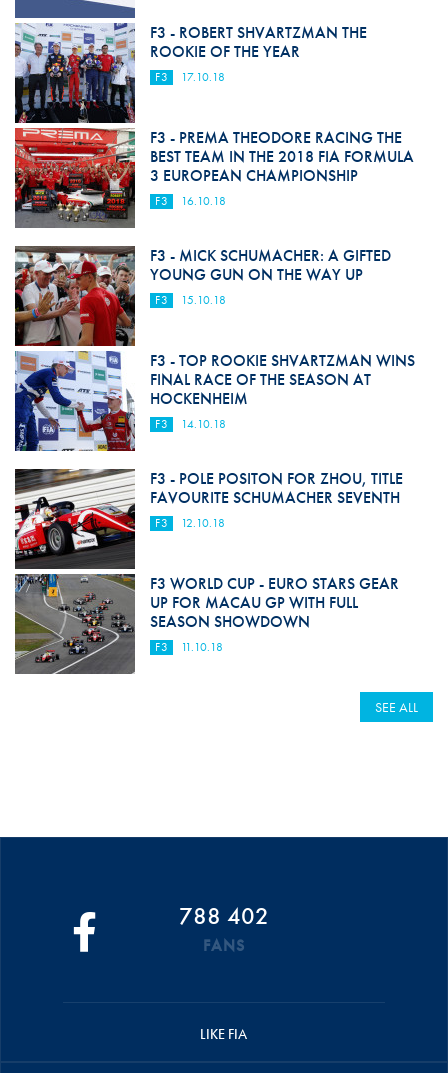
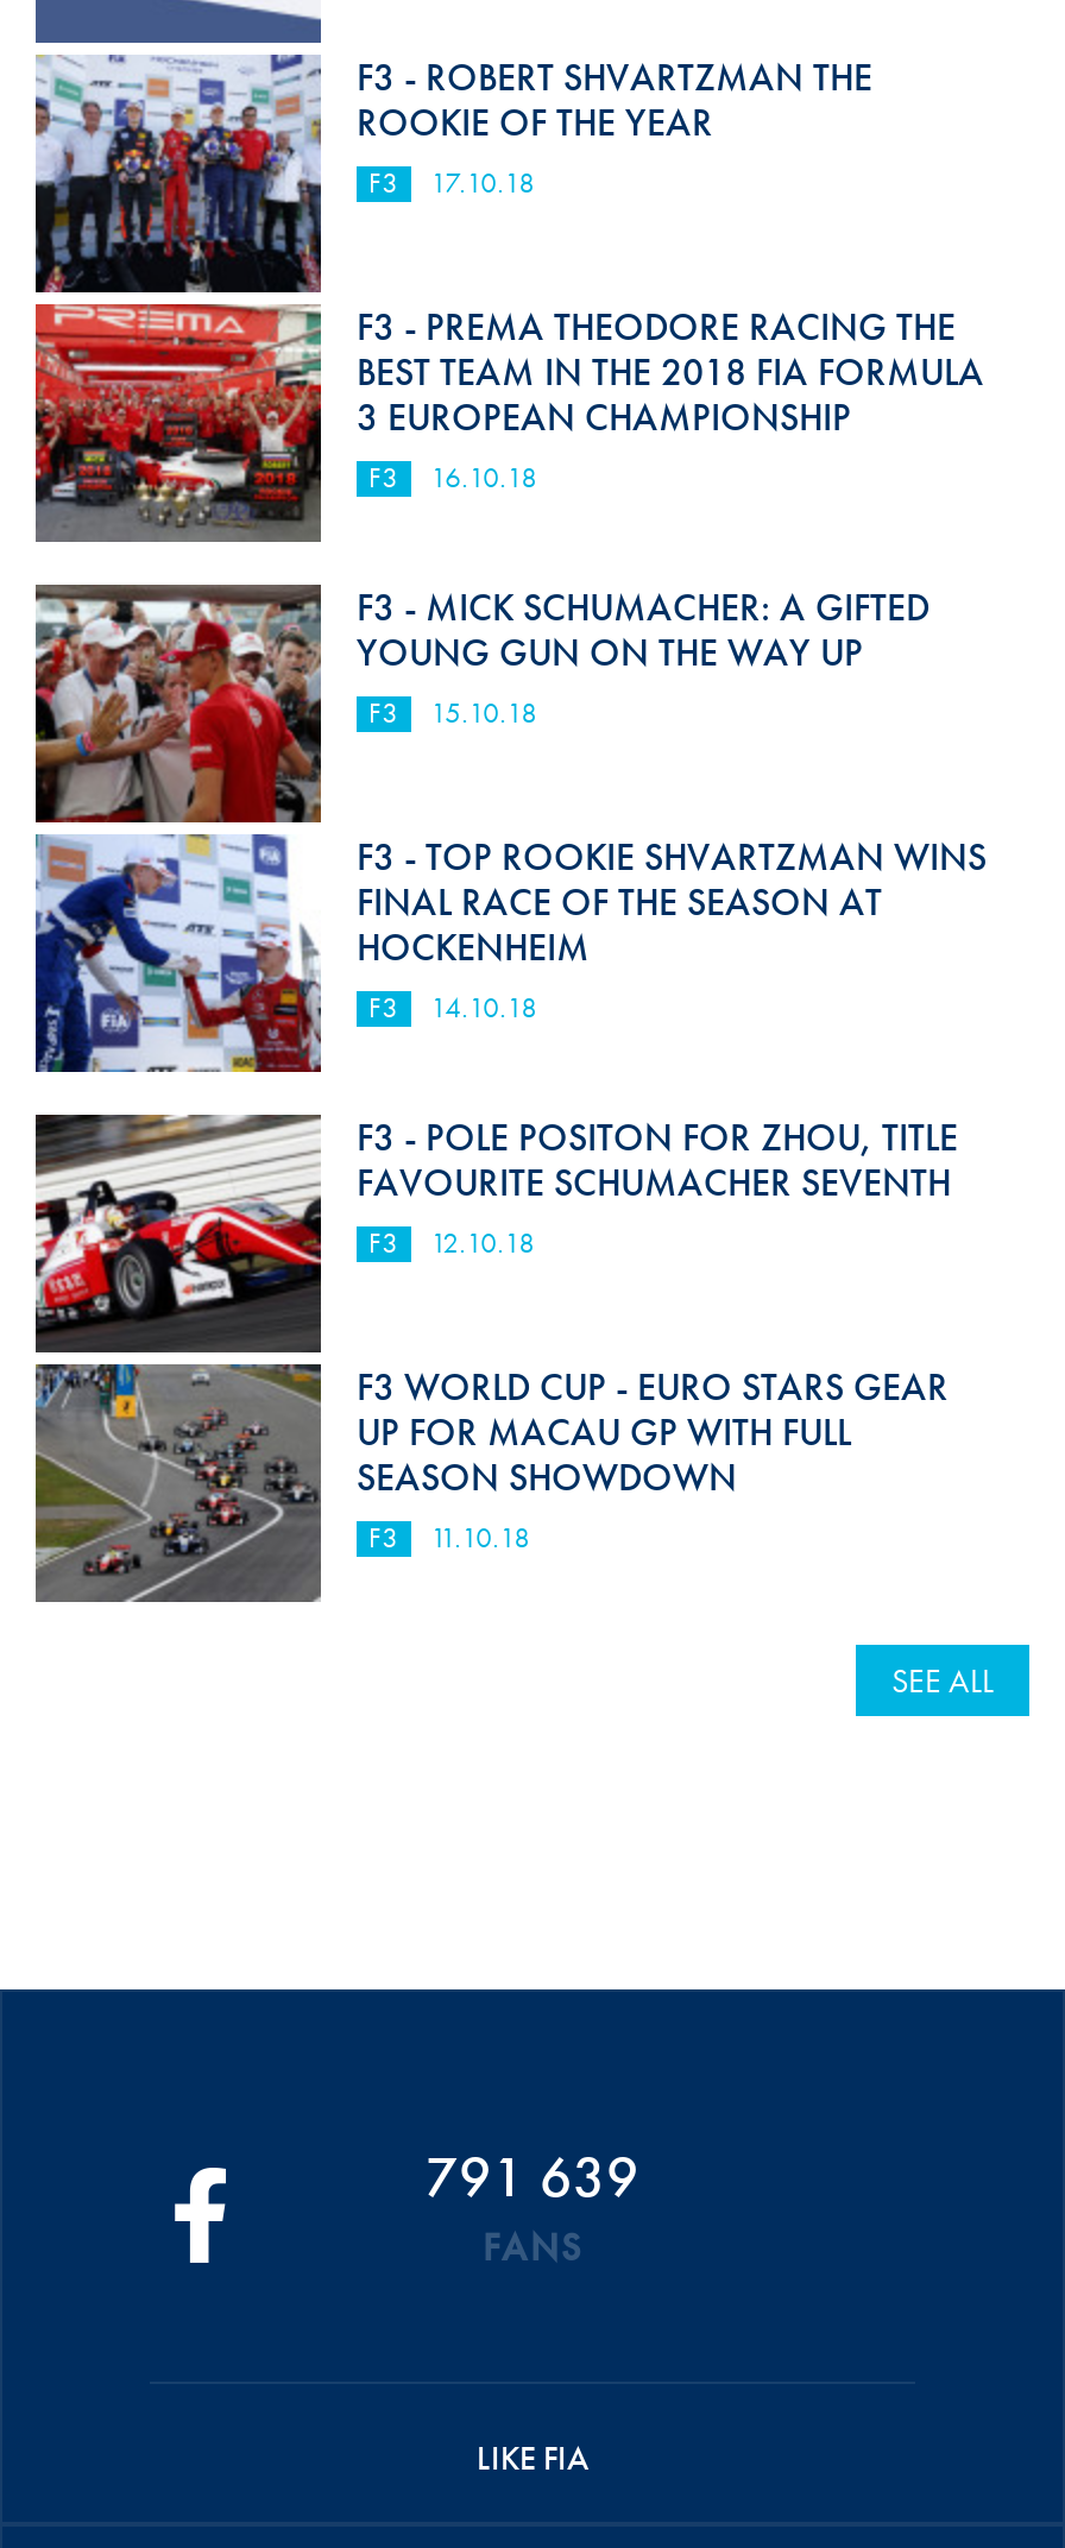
- 788 402
+ 791 639
